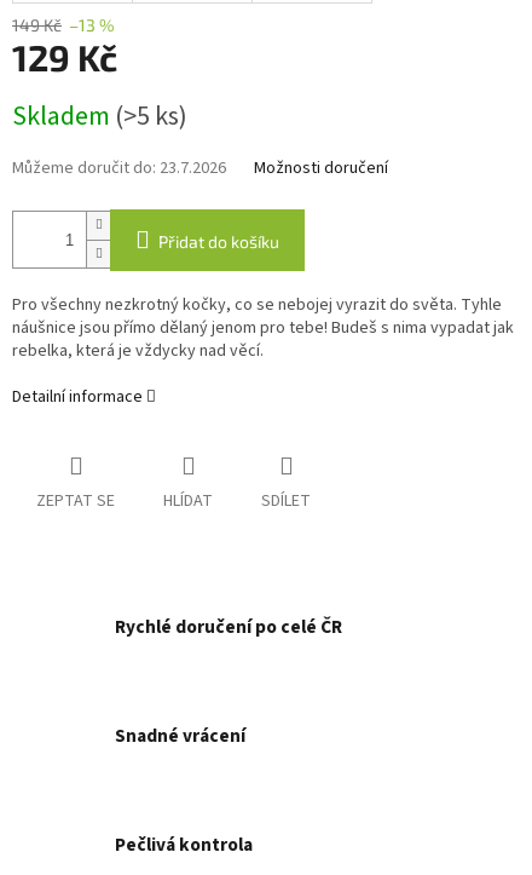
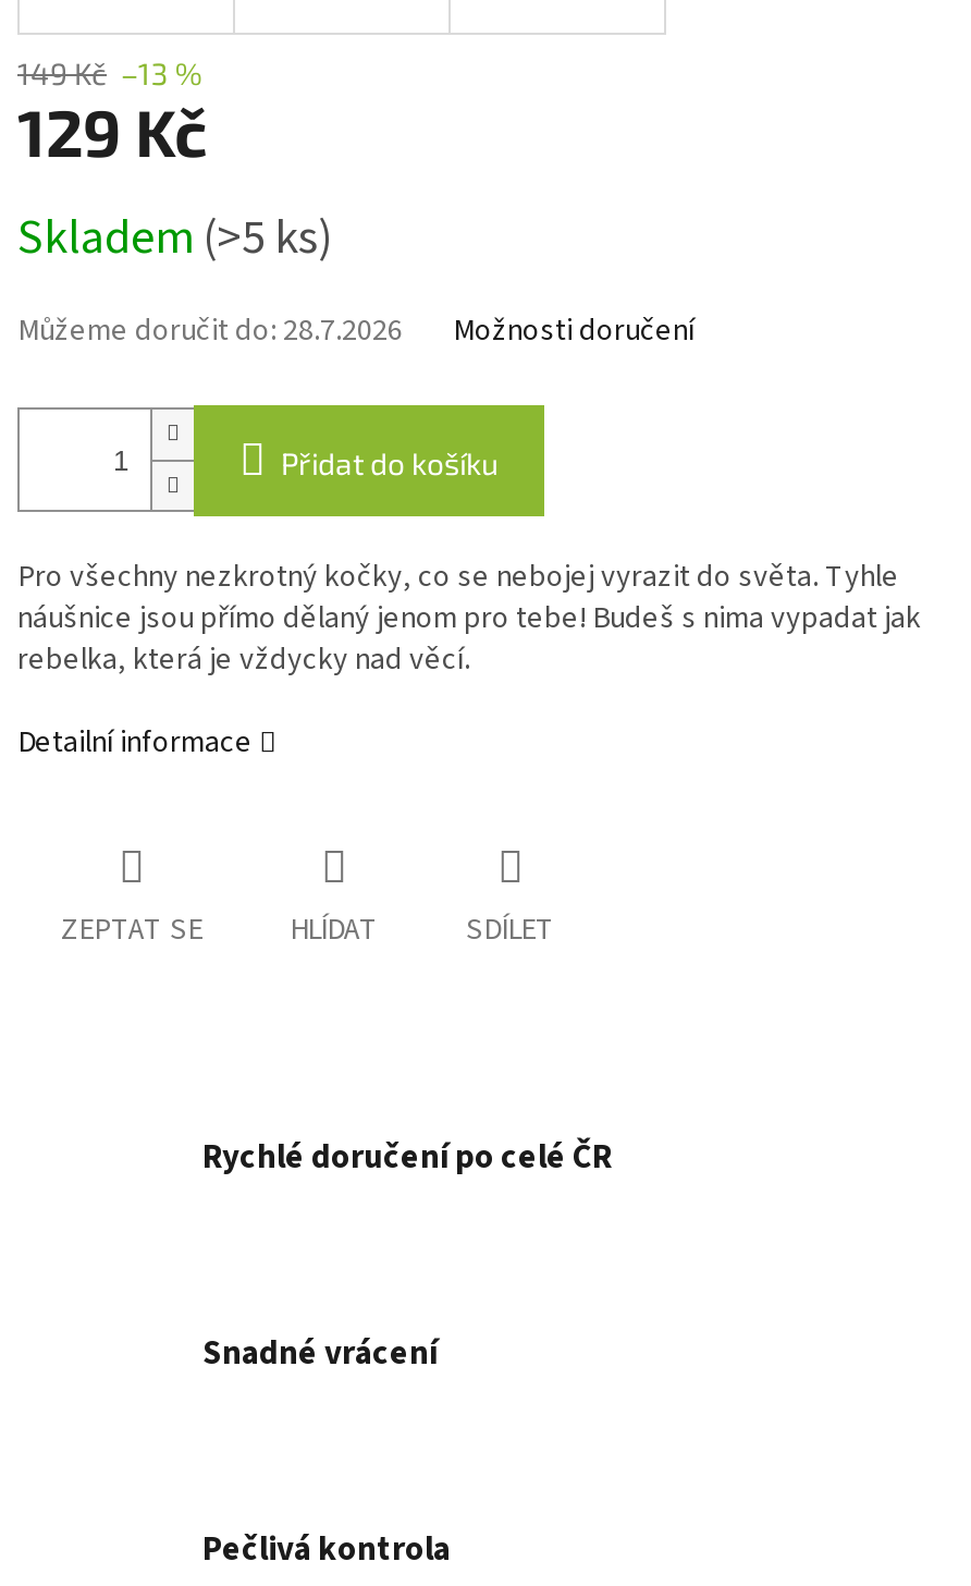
- Můžeme doručit do: 23.7.2026
+ Můžeme doručit do: 28.7.2026
